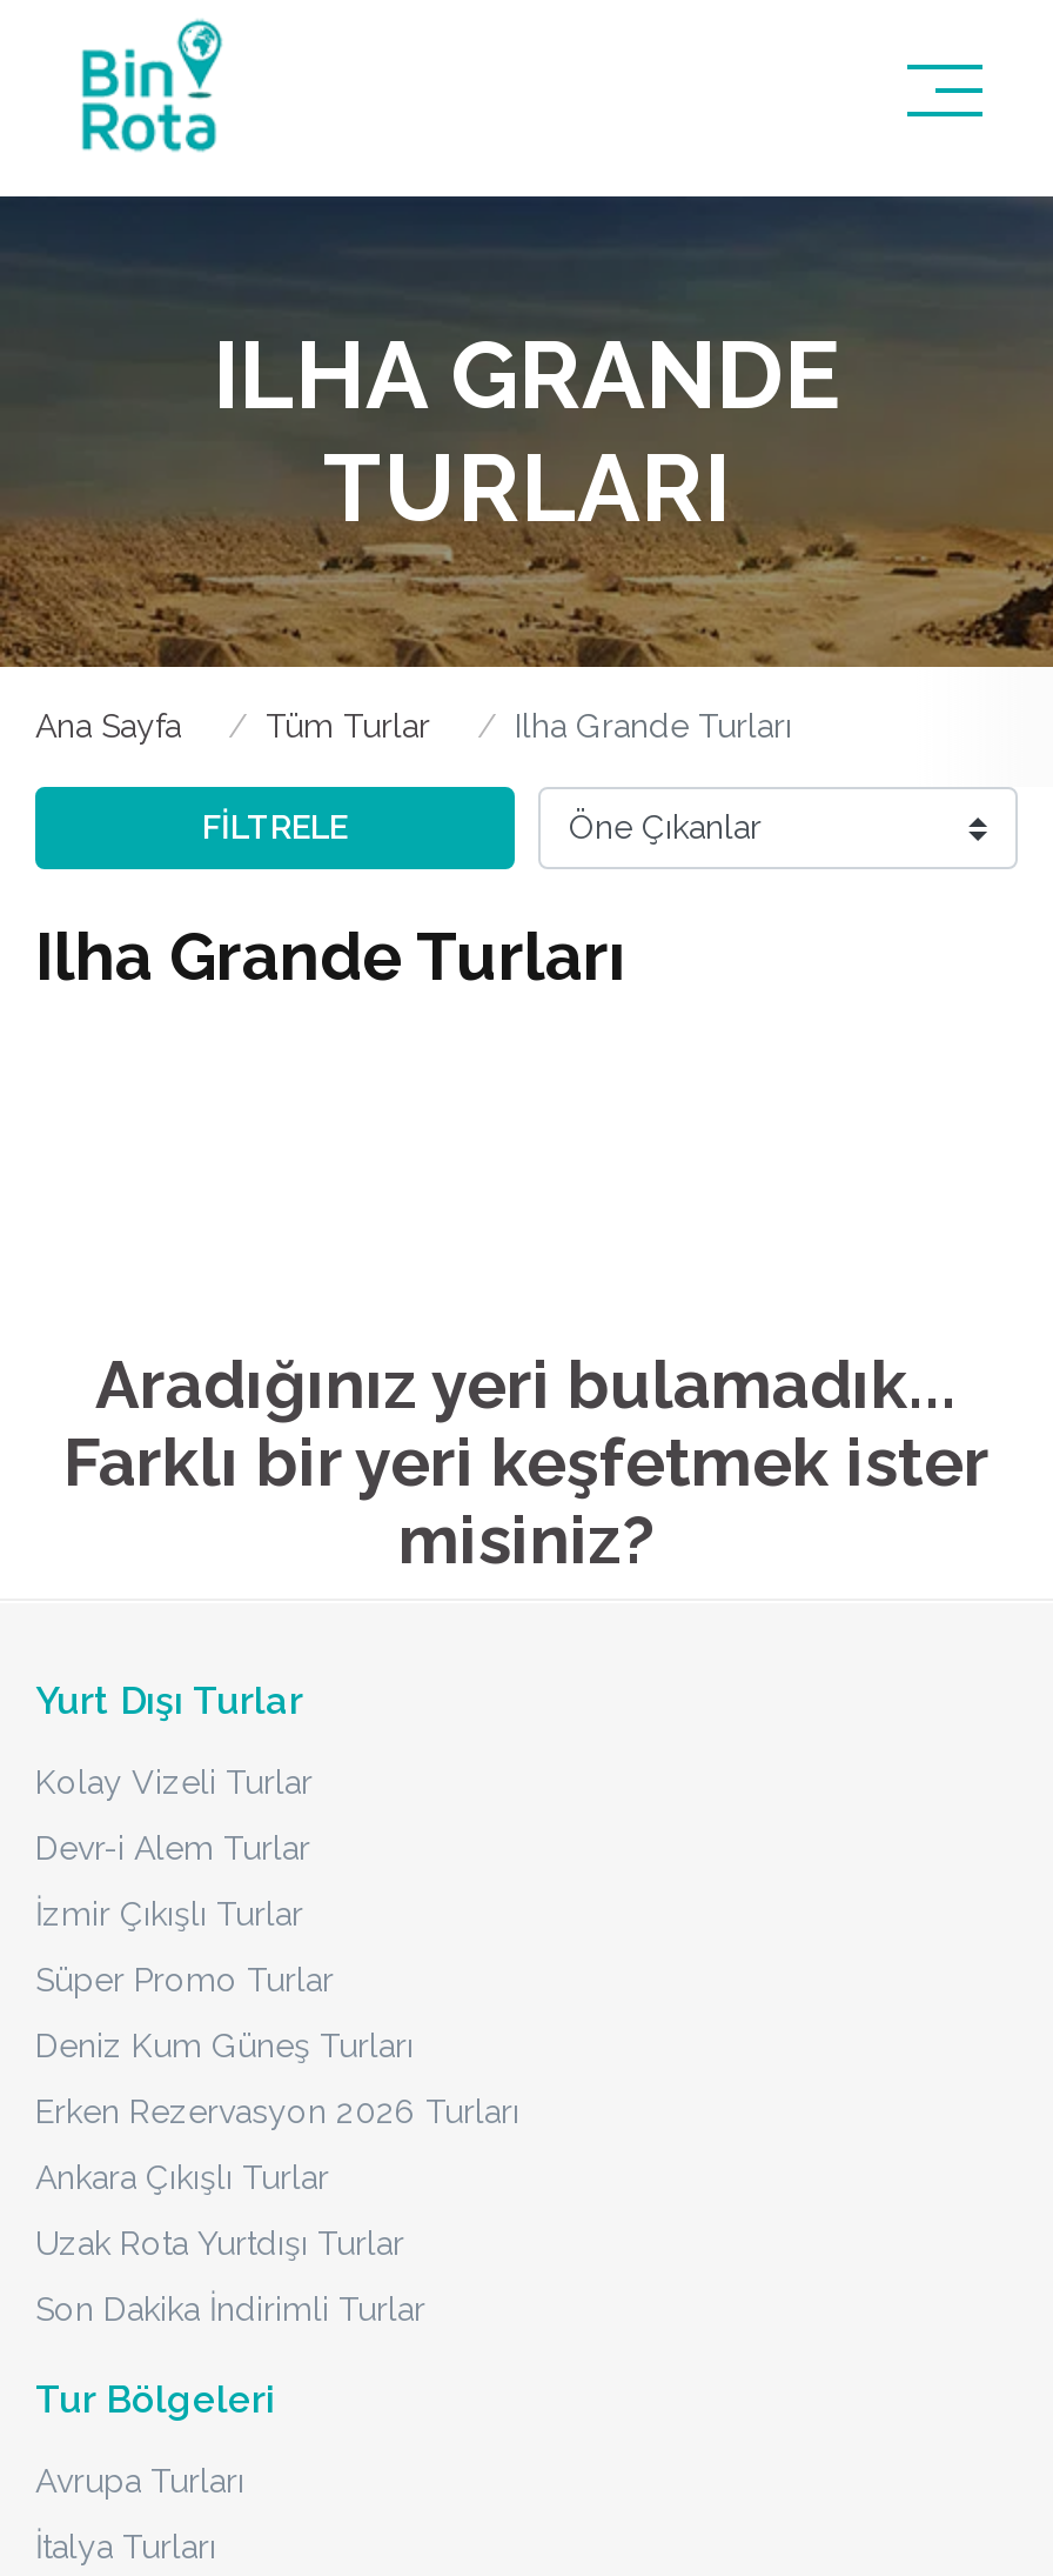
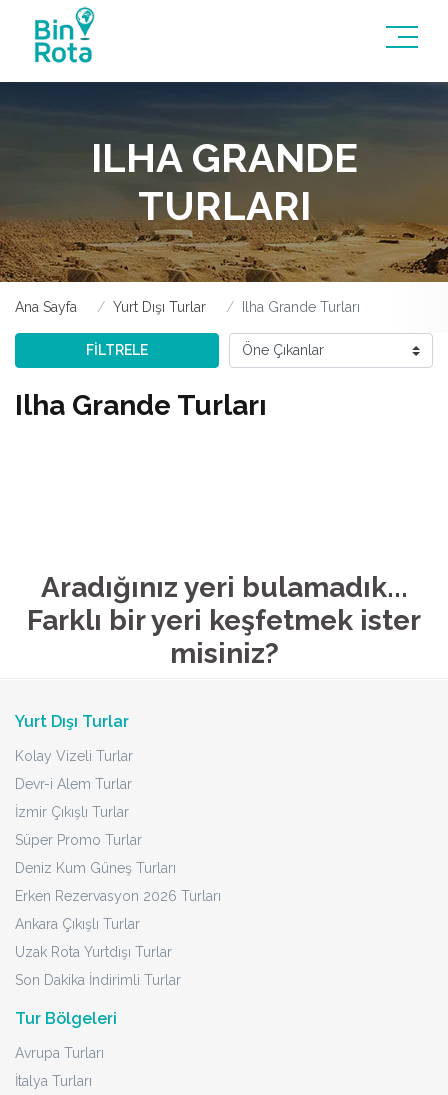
- Tüm Turlar
+ Yurt Dışı Turlar
